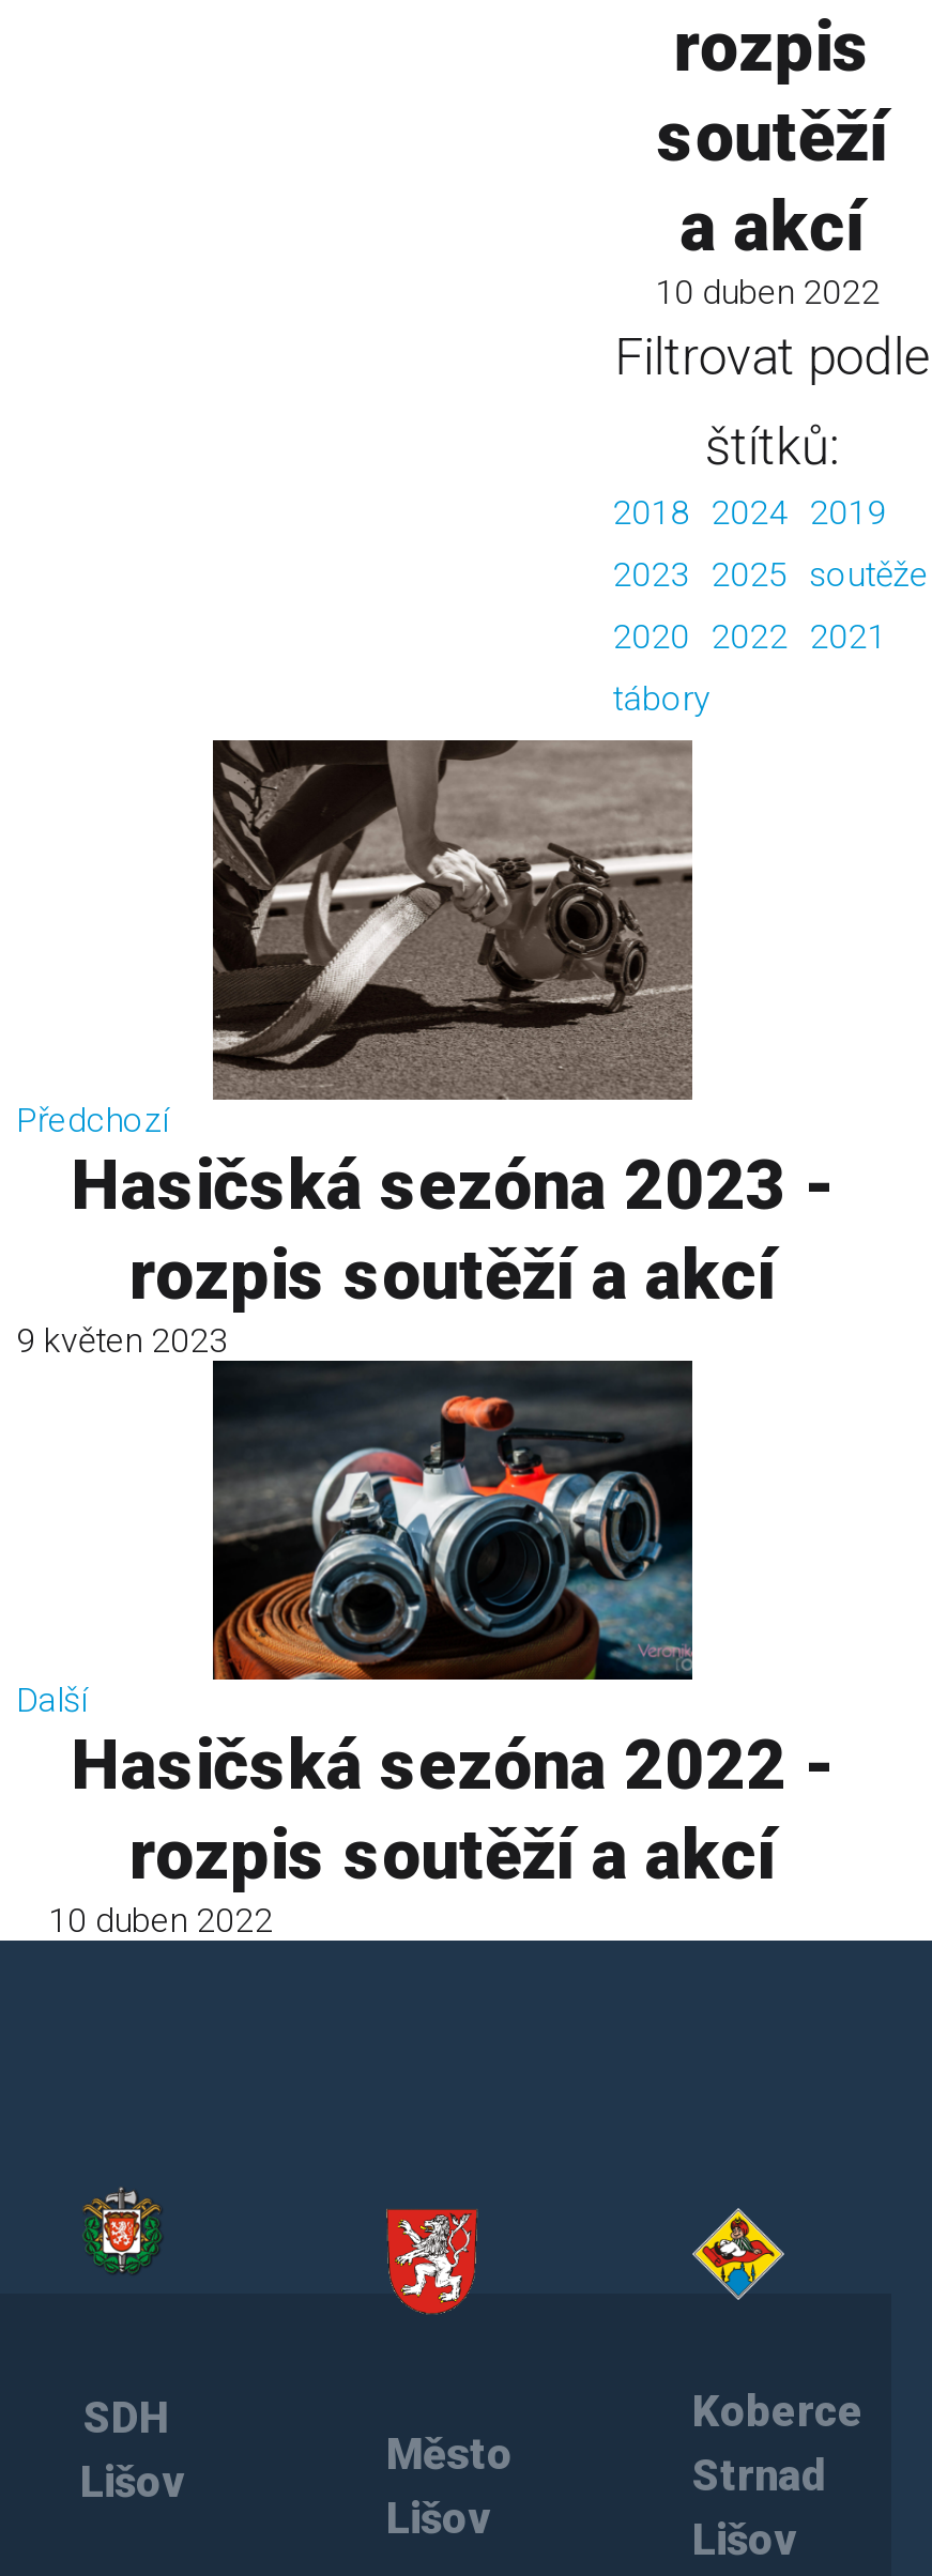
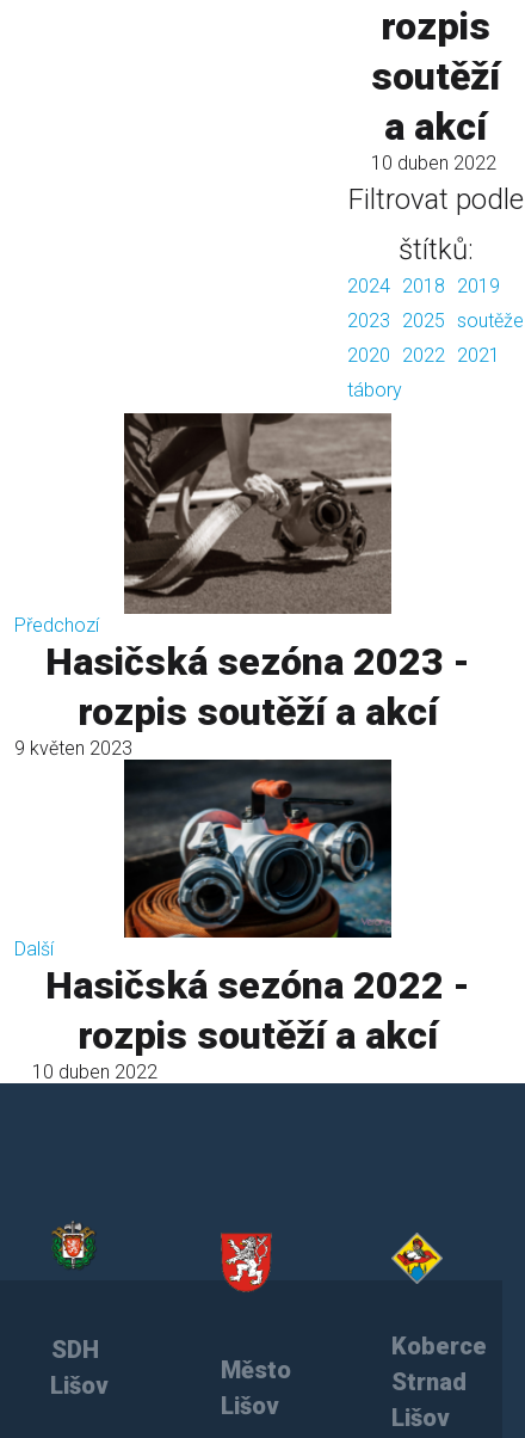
- 2018 2024 2019
+ 2024 2018 2019
